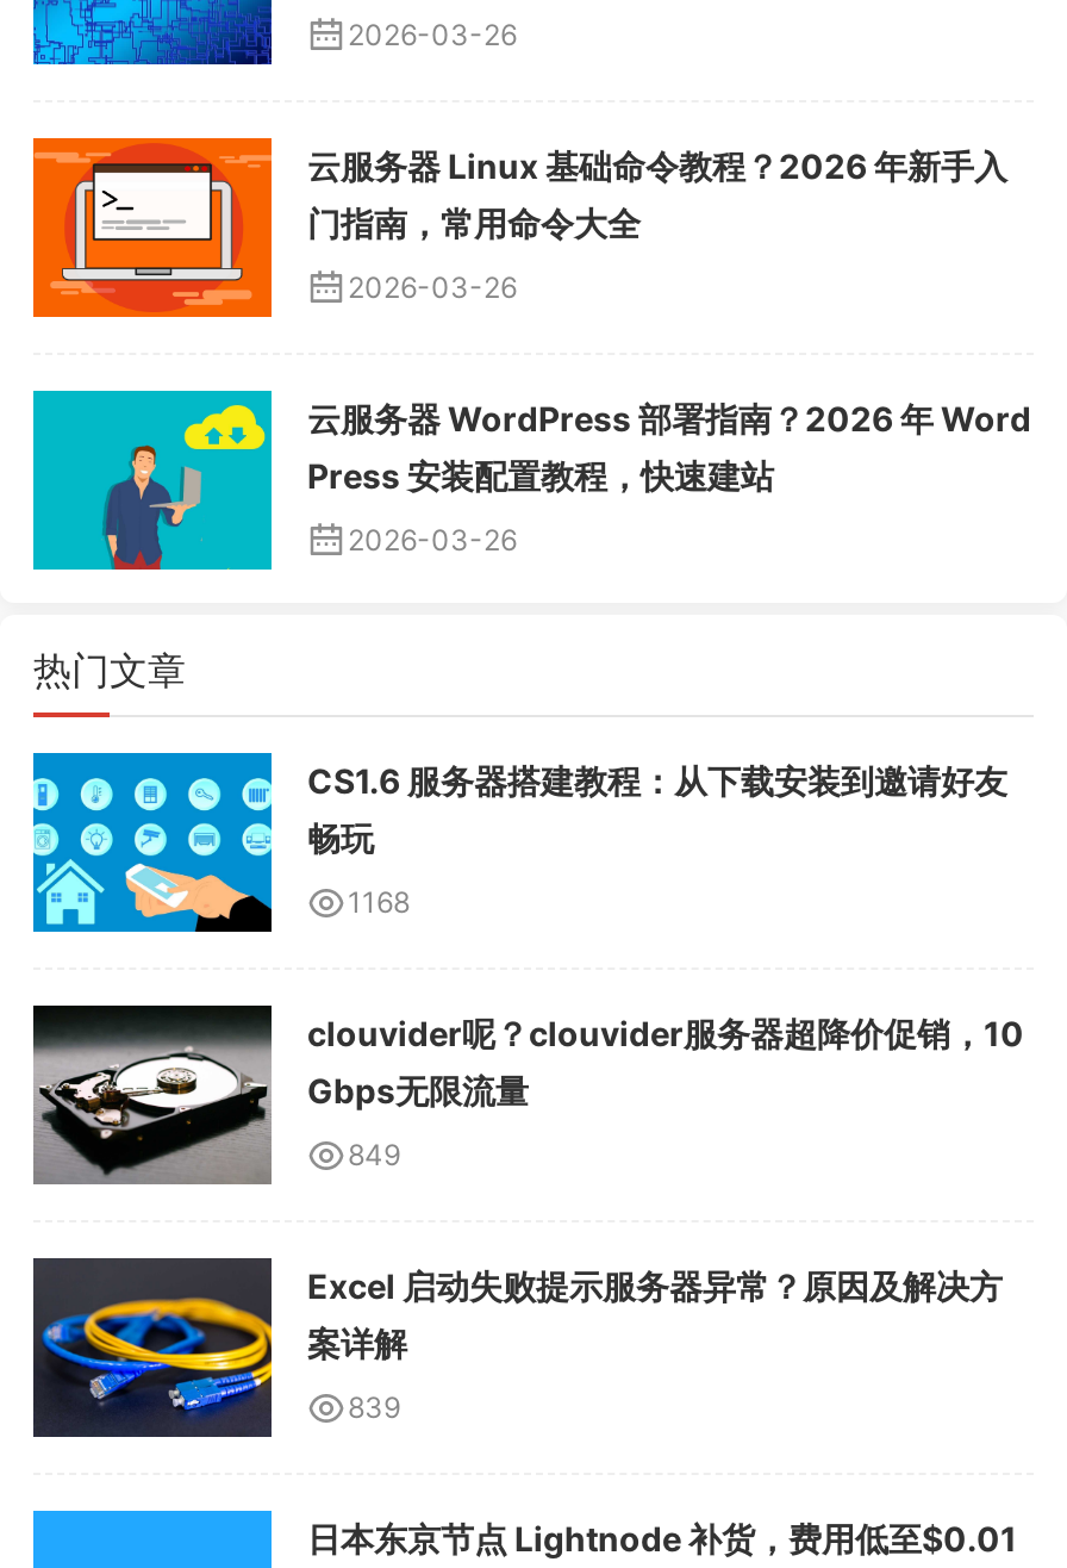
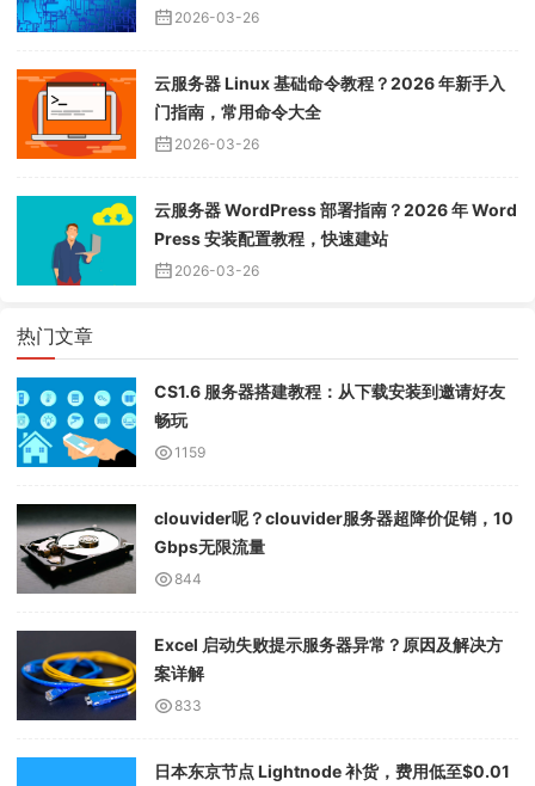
- 1168
+ 1159

- 849
+ 844

- 839
+ 833
